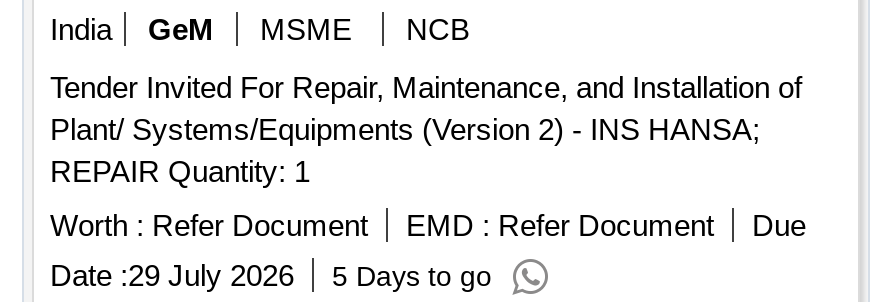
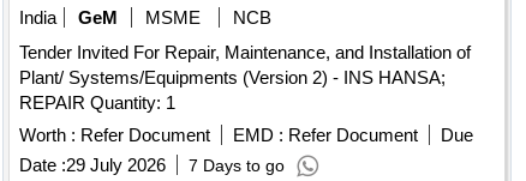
- Date : 29 July 2026 5 Days to go
+ Date : 29 July 2026 7 Days to go
